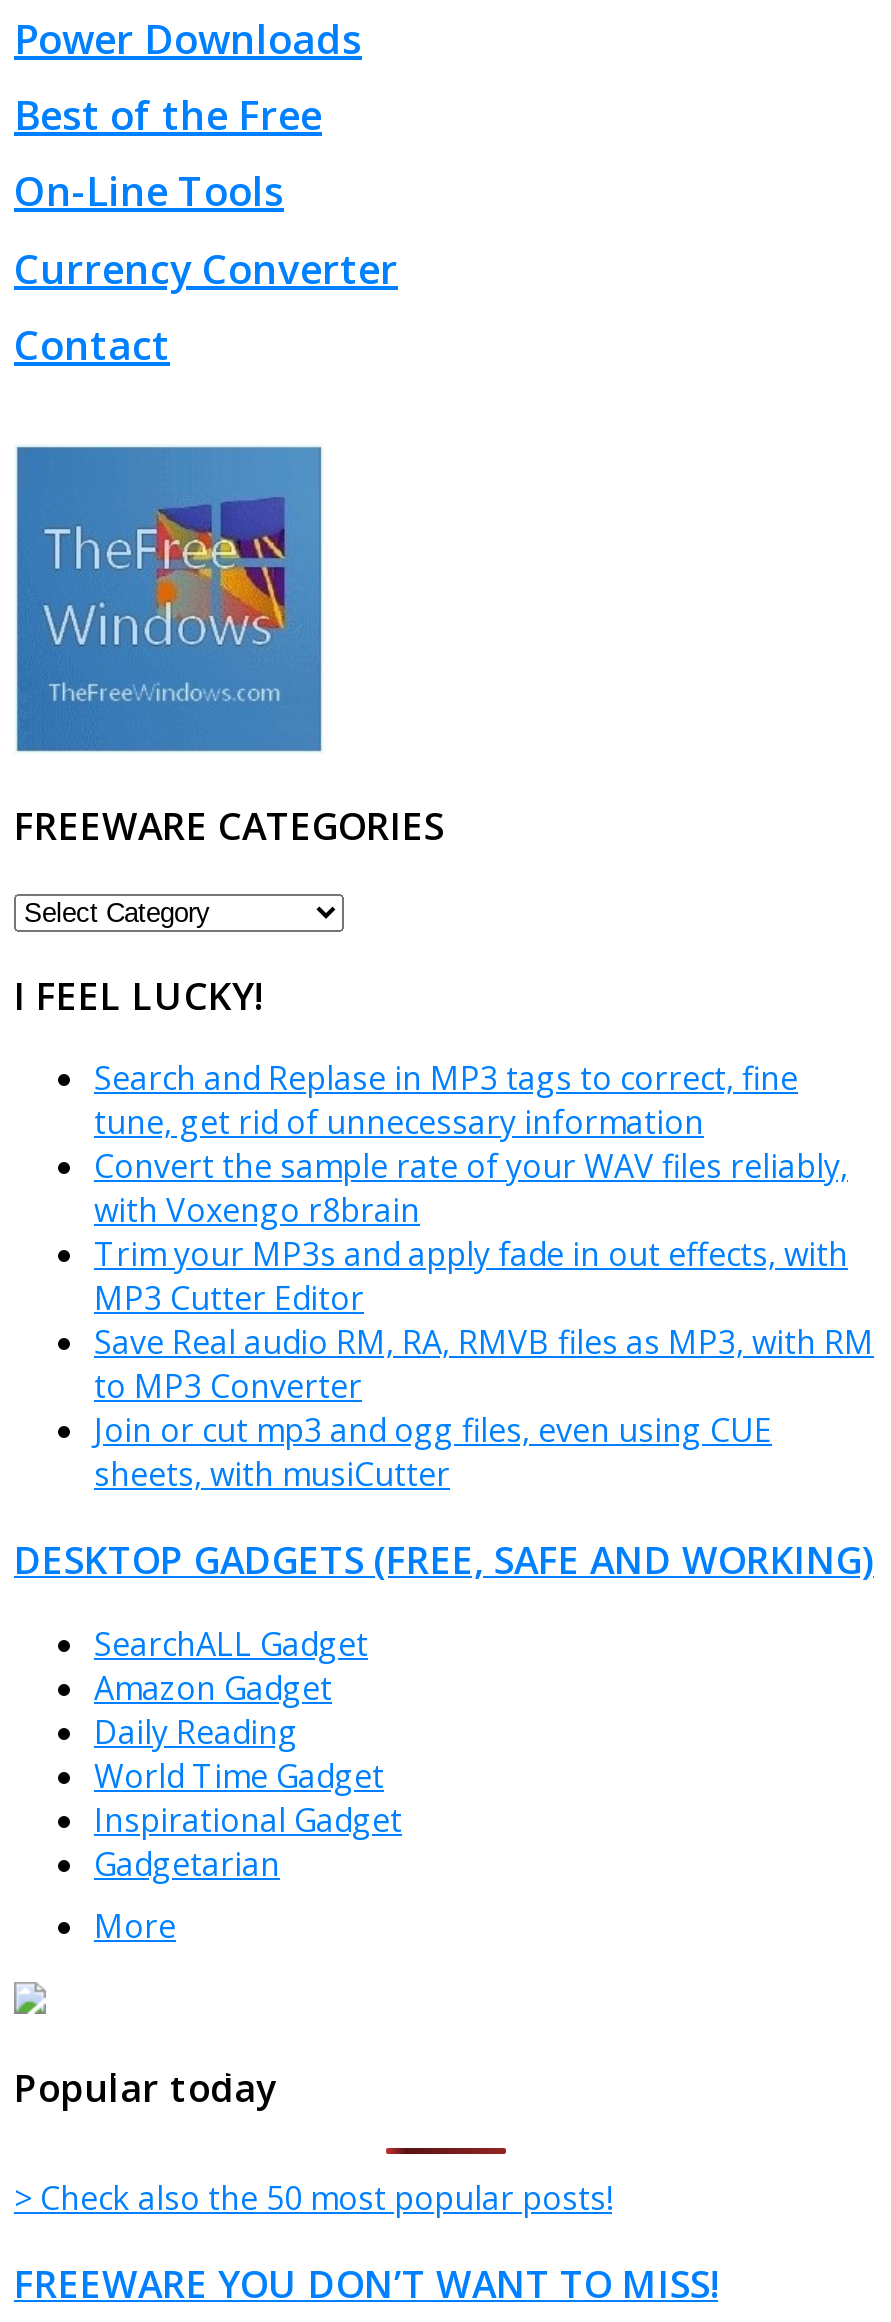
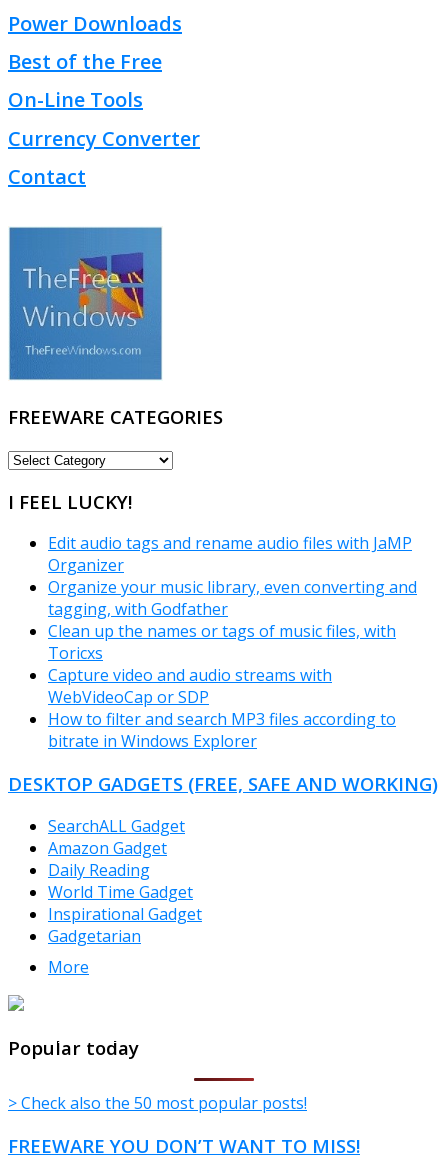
- Search and Replase in MP3 tags to correct, fine
- tune, get rid of unnecessary information
- Convert the sample rate of your WAV files reliably,
- with Voxengo r8brain
- Trim your MP3s and apply fade in out effects, with
- MP3 Cutter Editor
- Save Real audio RM, RA, RMVB files as MP3, with RM
- to MP3 Converter
- Join or cut mp3 and ogg files, even using CUE
- sheets, with musiCutter
+ Edit audio tags and rename audio files with JaMP
+ Organizer
+ Organize your music library, even converting and
+ tagging, with Godfather
+ Clean up the names or tags of music files, with
+ Toricxs
+ Capture video and audio streams with
+ WebVideoCap or SDP
+ How to filter and search MP3 files according to
+ bitrate in Windows Explorer
